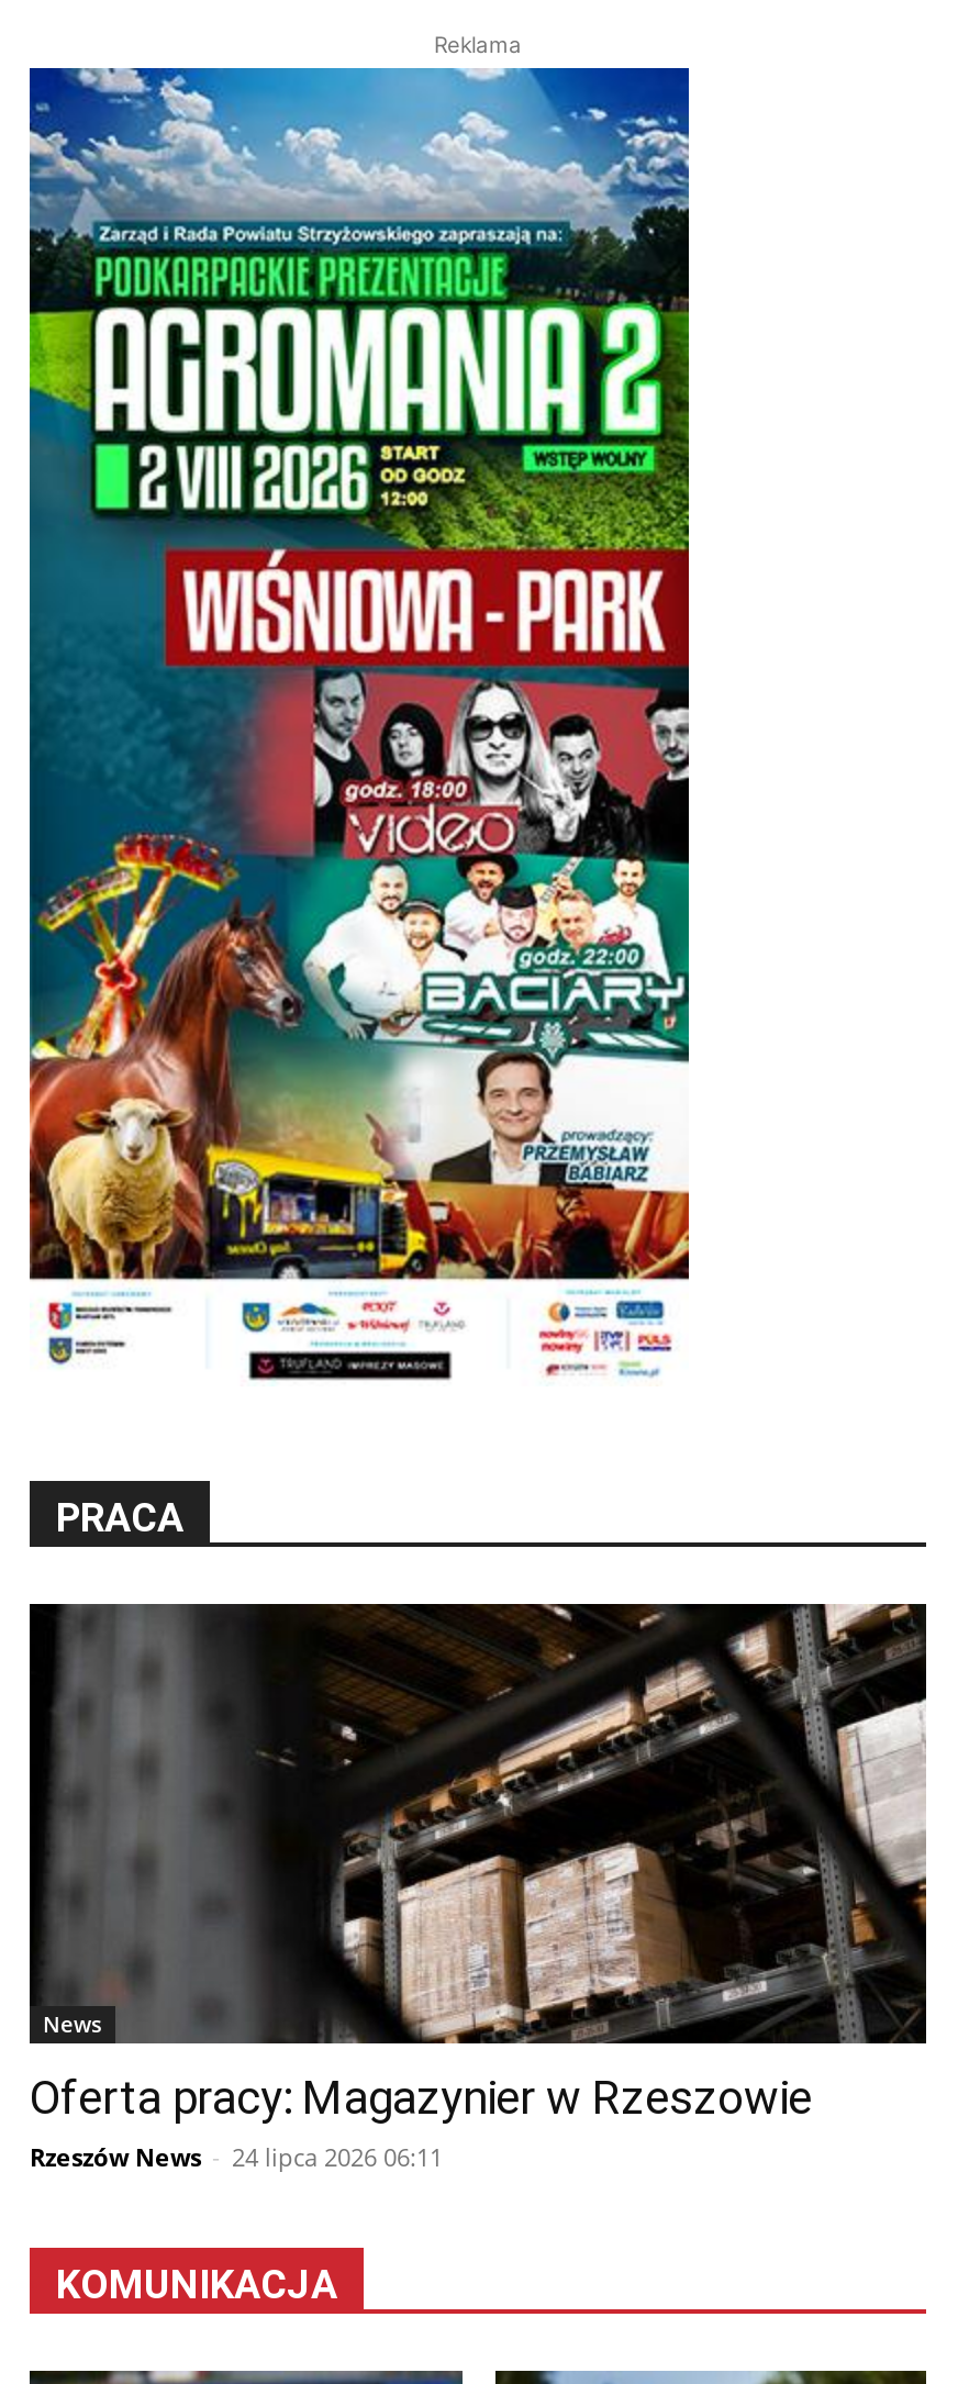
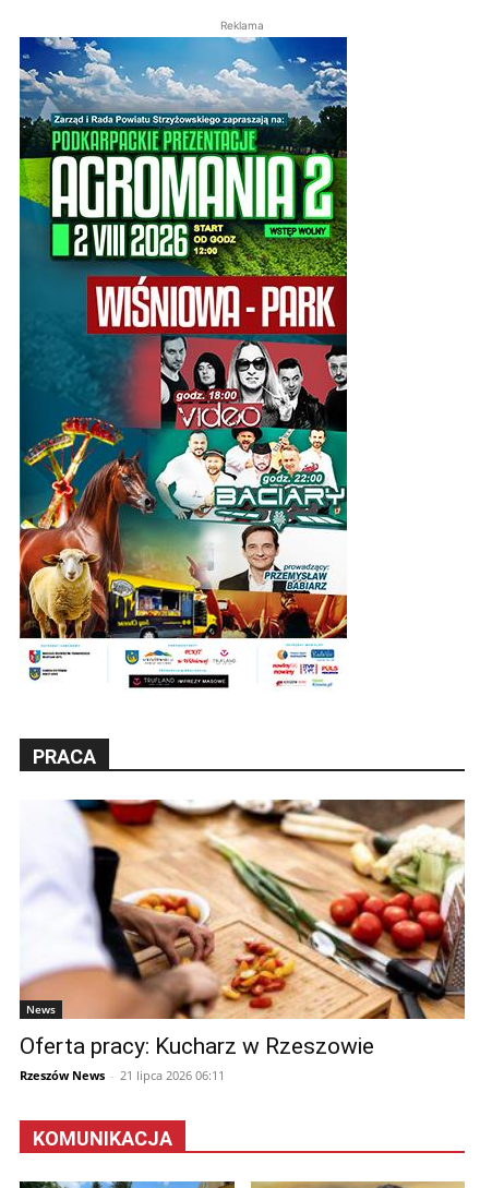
- [image]
- Oferta pracy: Magazynier w Rzeszowie
+ [image]
+ Oferta pracy: Kucharz w Rzeszowie

- Rzeszów News - 24 lipca 2026 06:11
+ Rzeszów News - 21 lipca 2026 06:11
